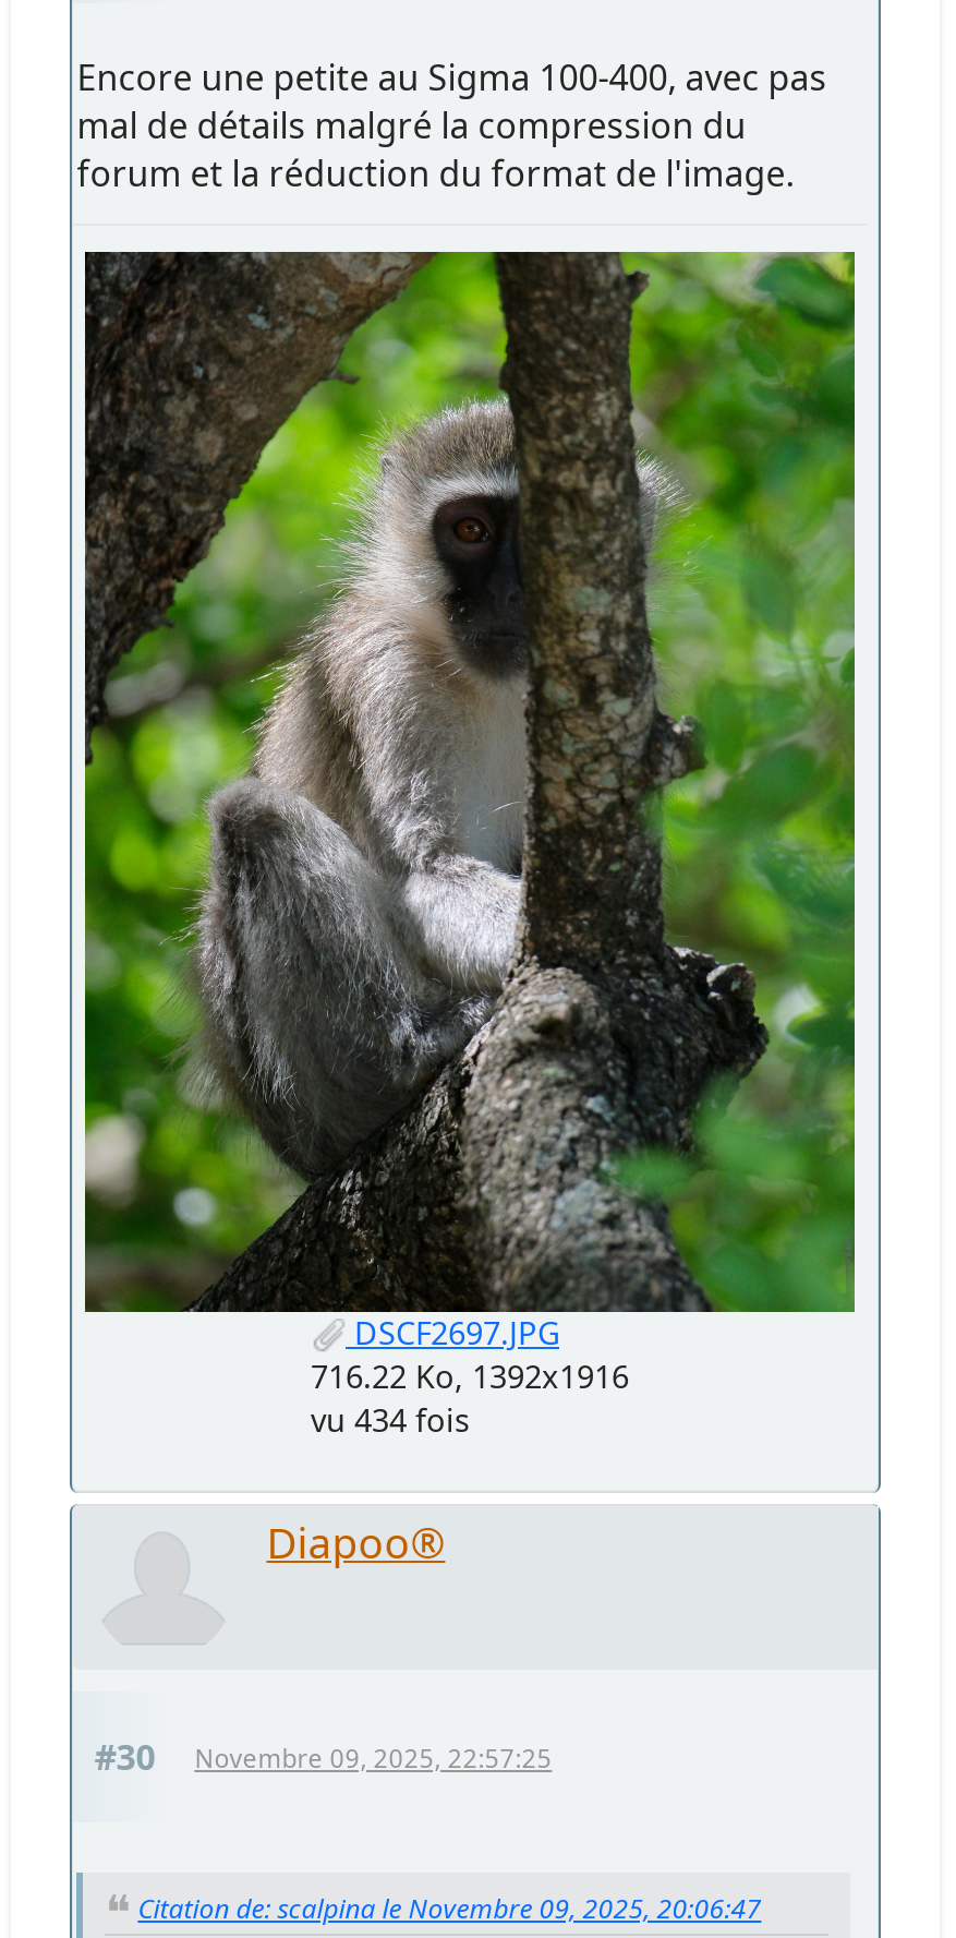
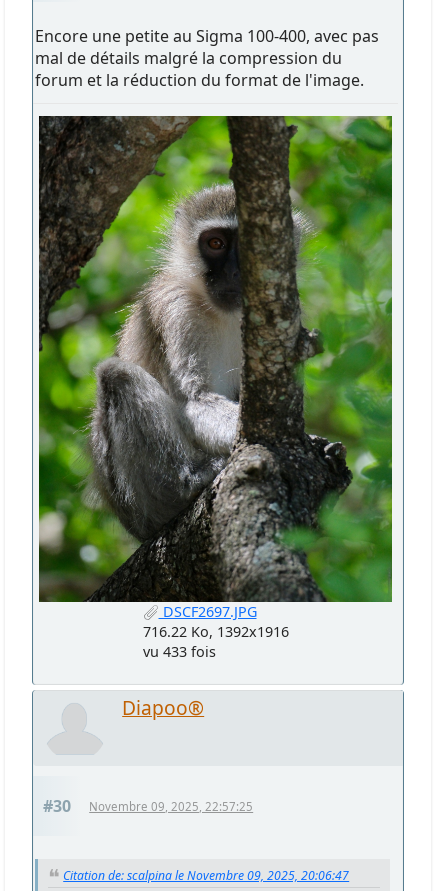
- vu 434 fois
+ vu 433 fois
